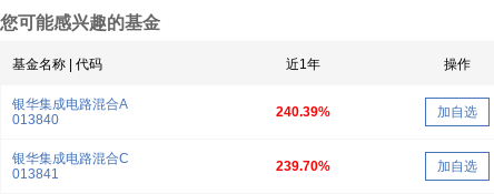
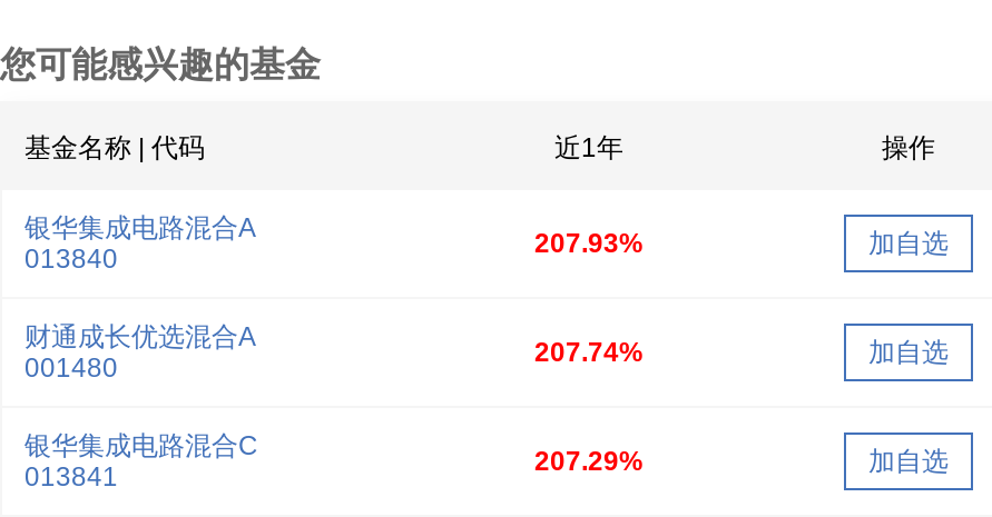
- 240.39%
+ 207.93%
+ 加自选
+ 财通成长优选混合A
+ 001480
+ 207.74%

- 239.70%
+ 207.29%
